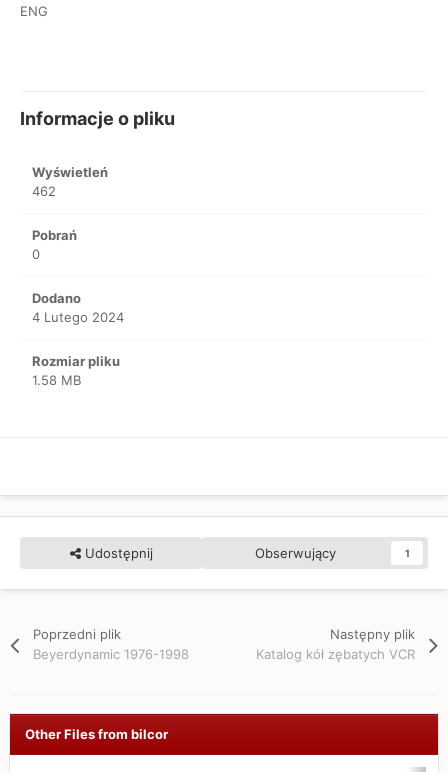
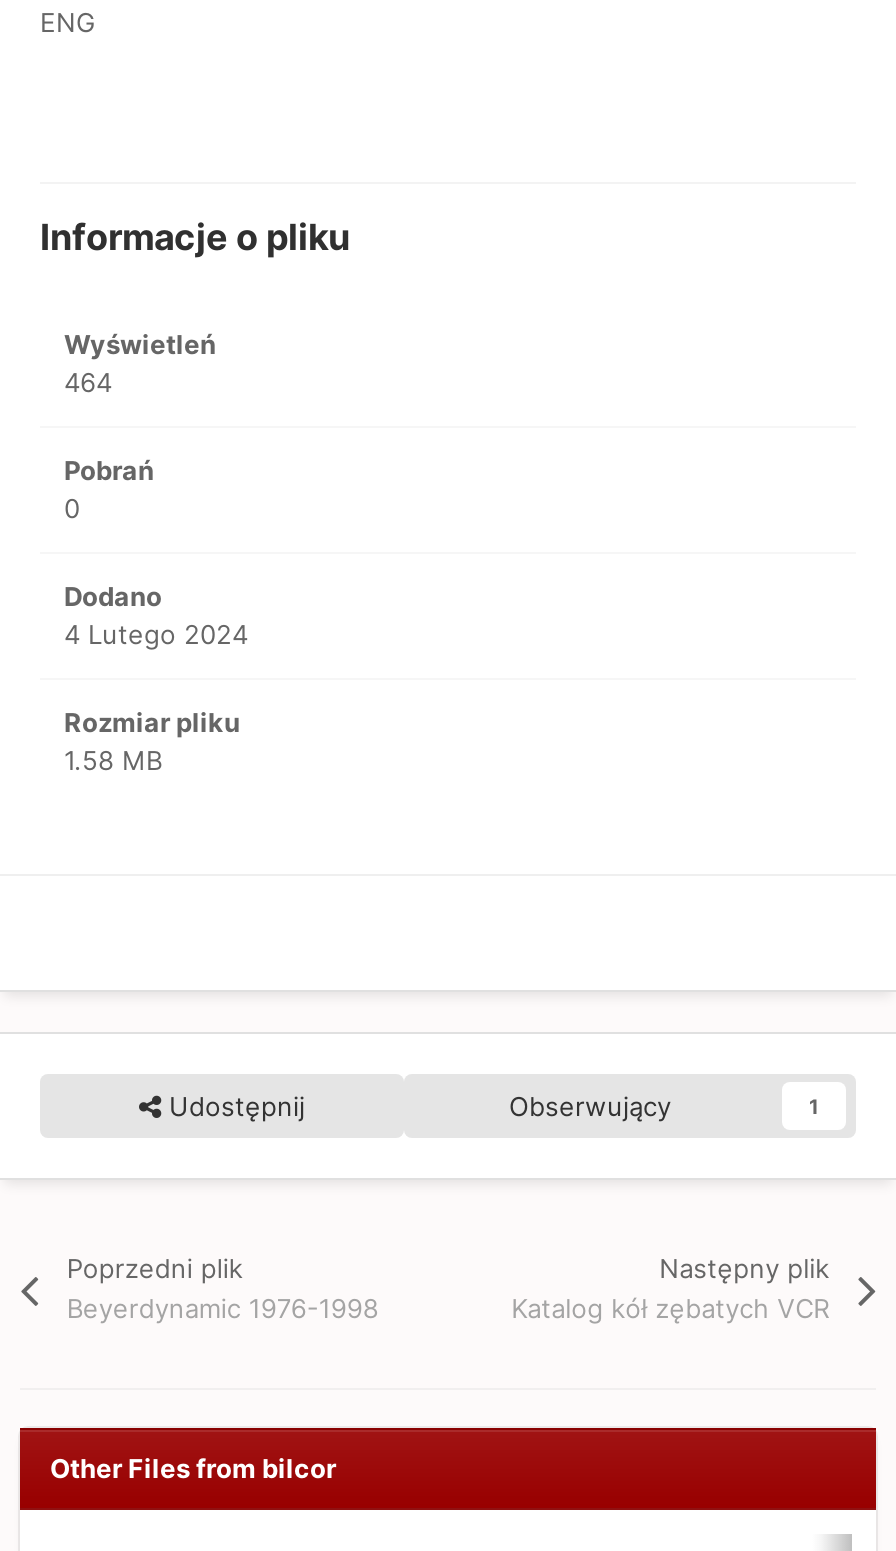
- 462
+ 464
